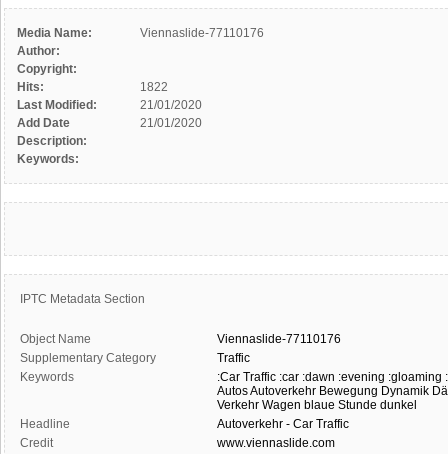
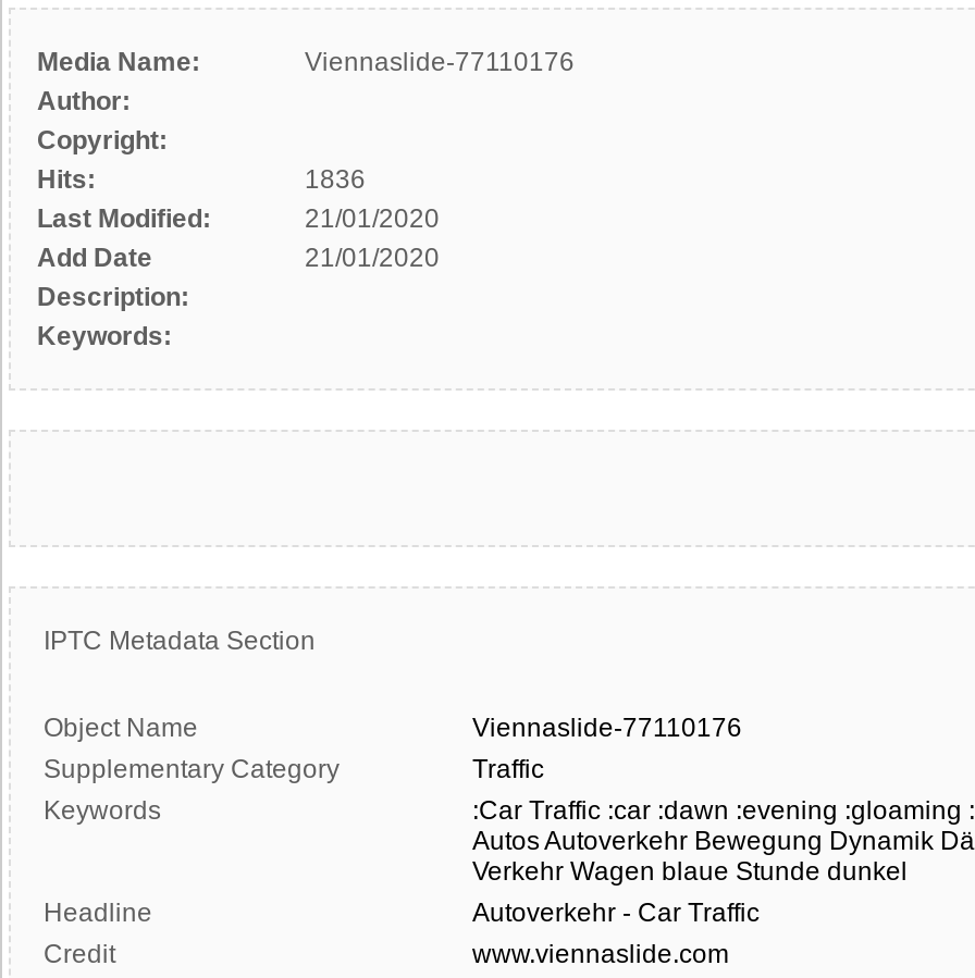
- 1822
+ 1836
